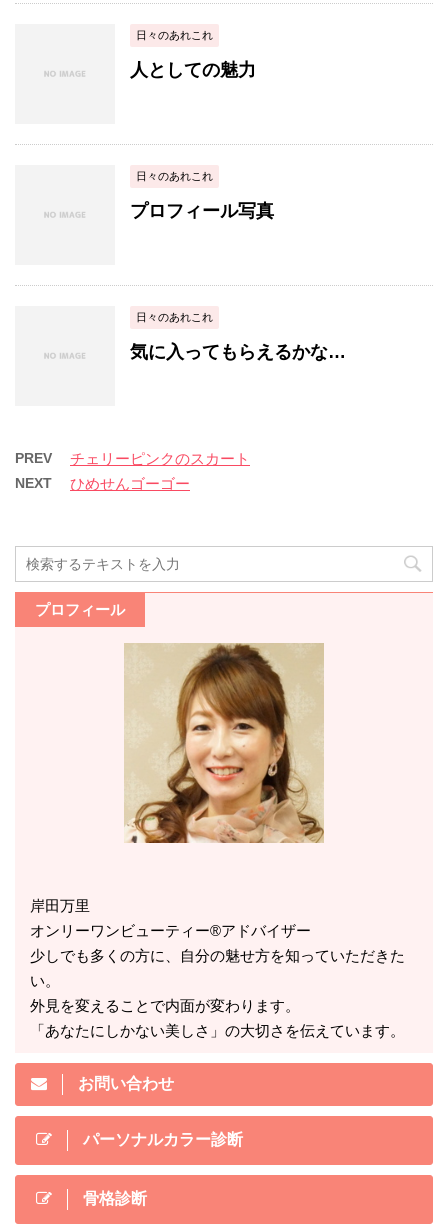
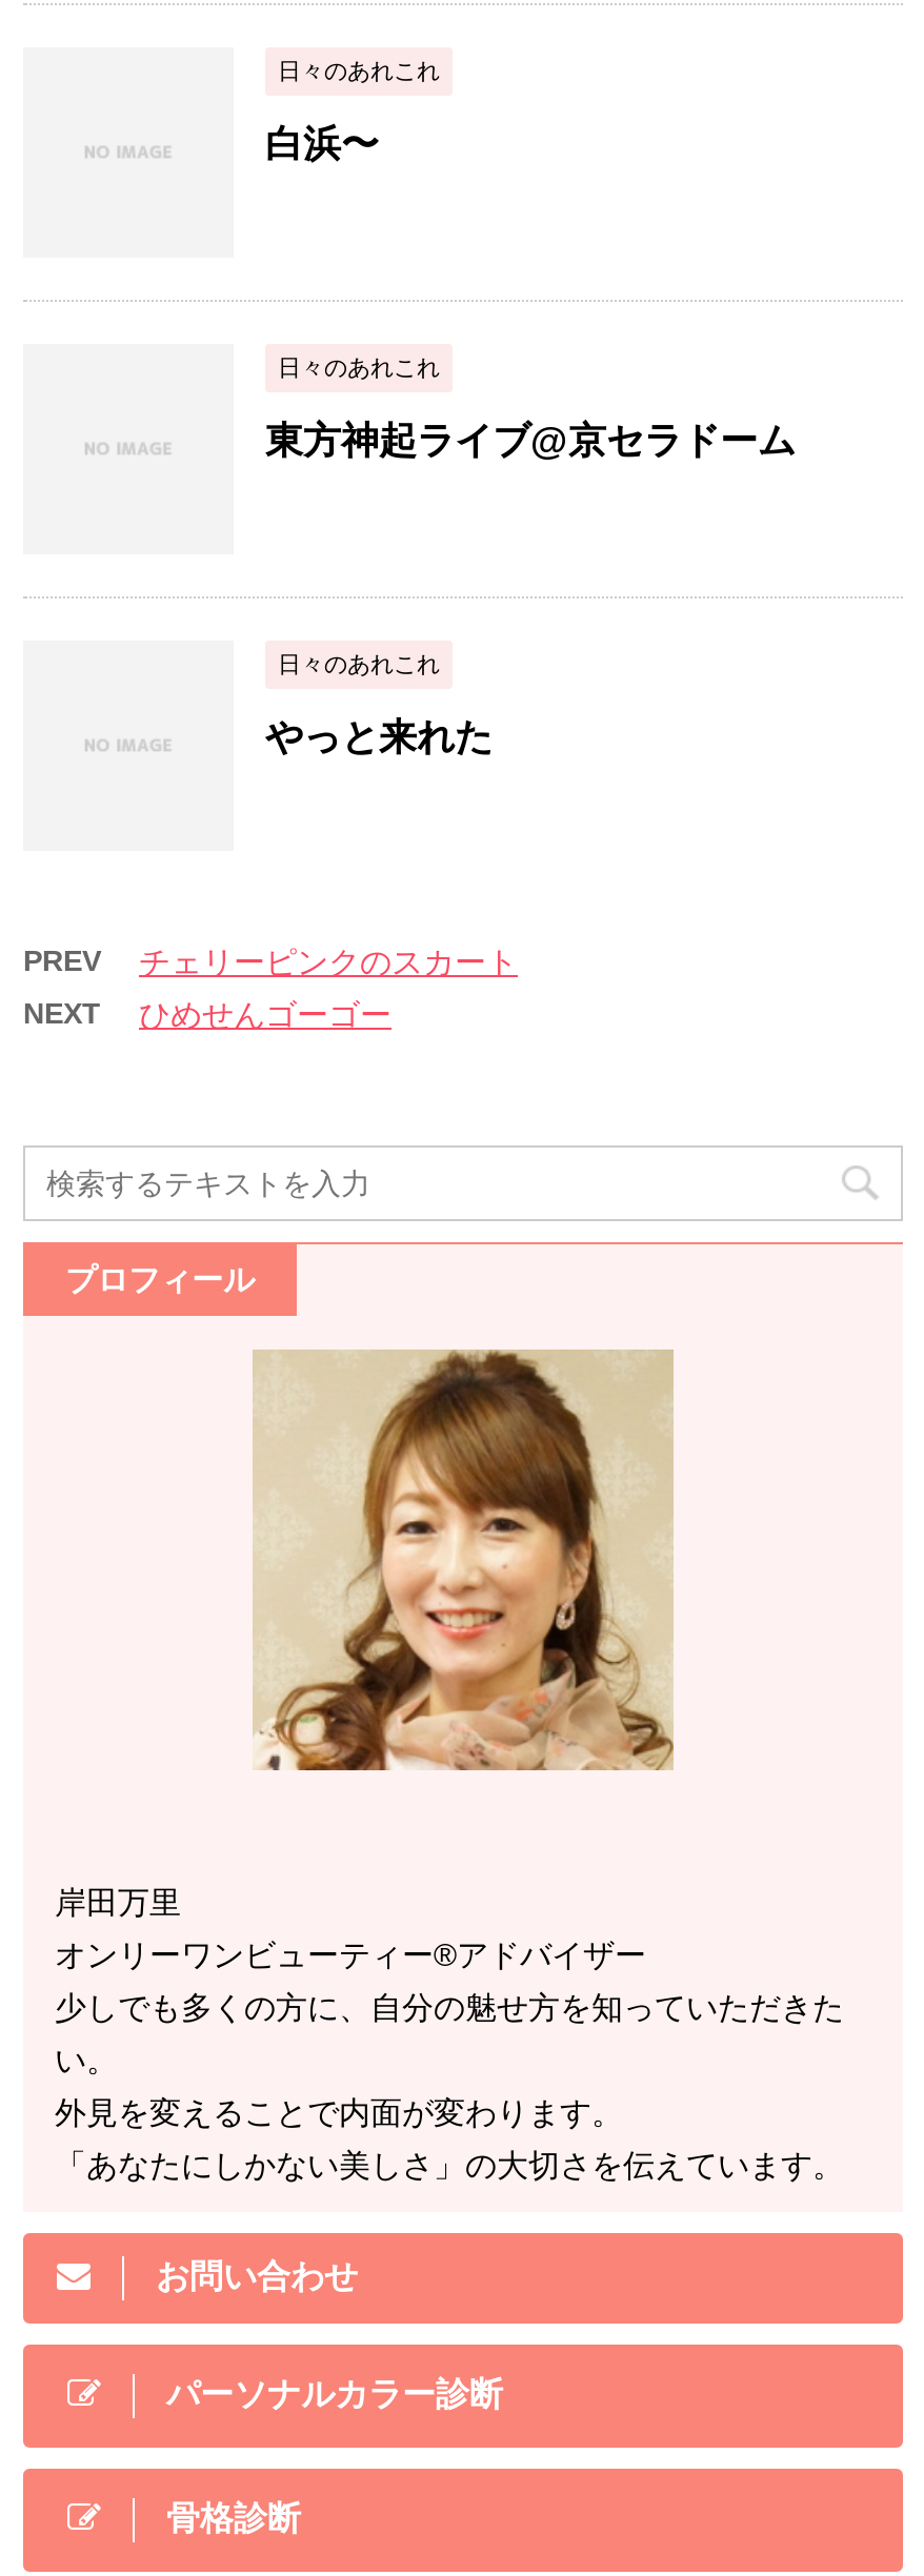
- 人としての魅力
+ 白浜〜

- プロフィール写真
+ 東方神起ライブ@京セラドーム

- 気に入ってもらえるかな…
+ やっと来れた
